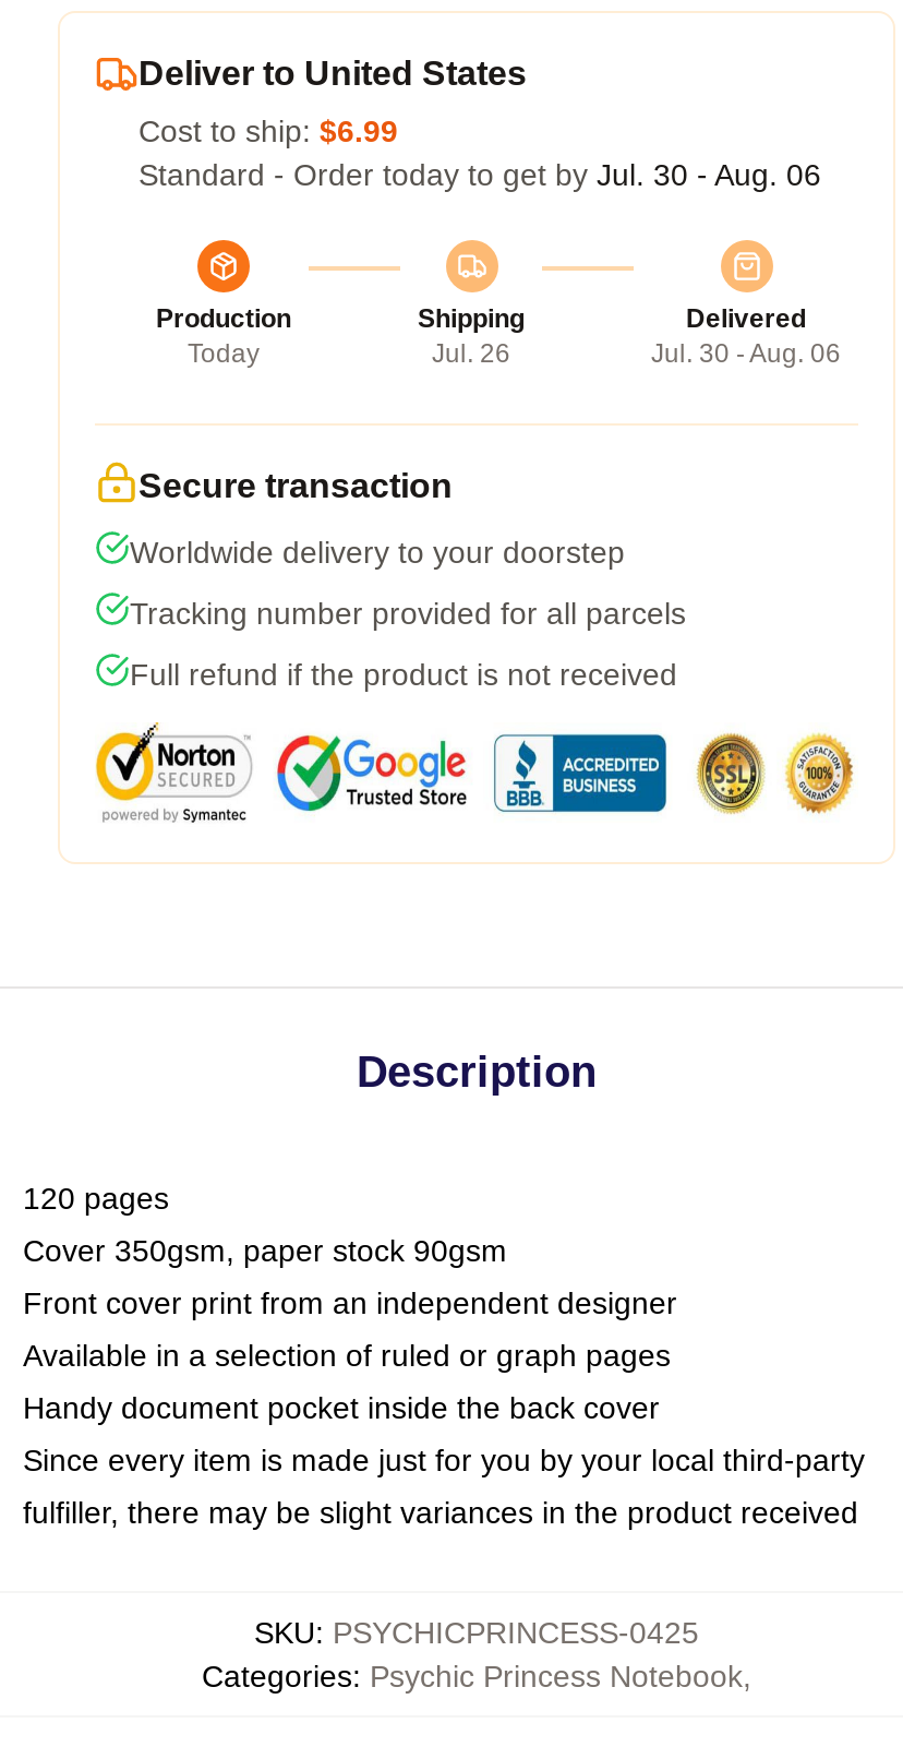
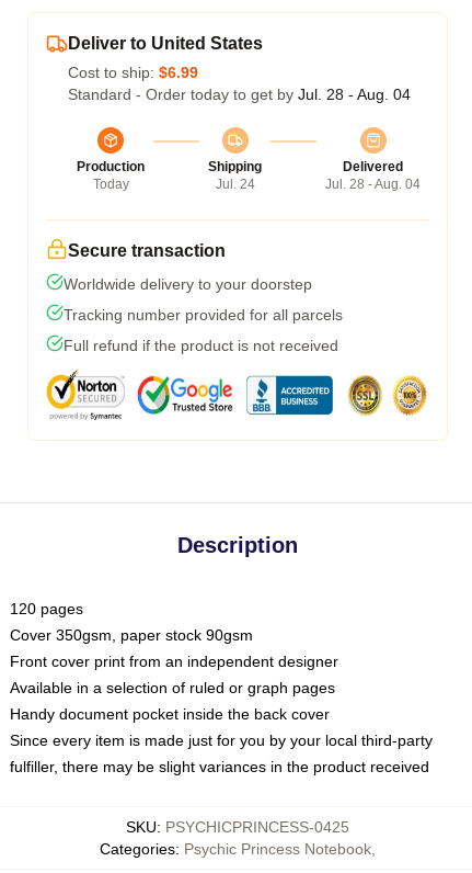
- Standard - Order today to get by Jul. 30 - Aug. 06
+ Standard - Order today to get by Jul. 28 - Aug. 04

- Jul. 26
+ Jul. 24

- Jul. 30 - Aug. 06
+ Jul. 28 - Aug. 04
